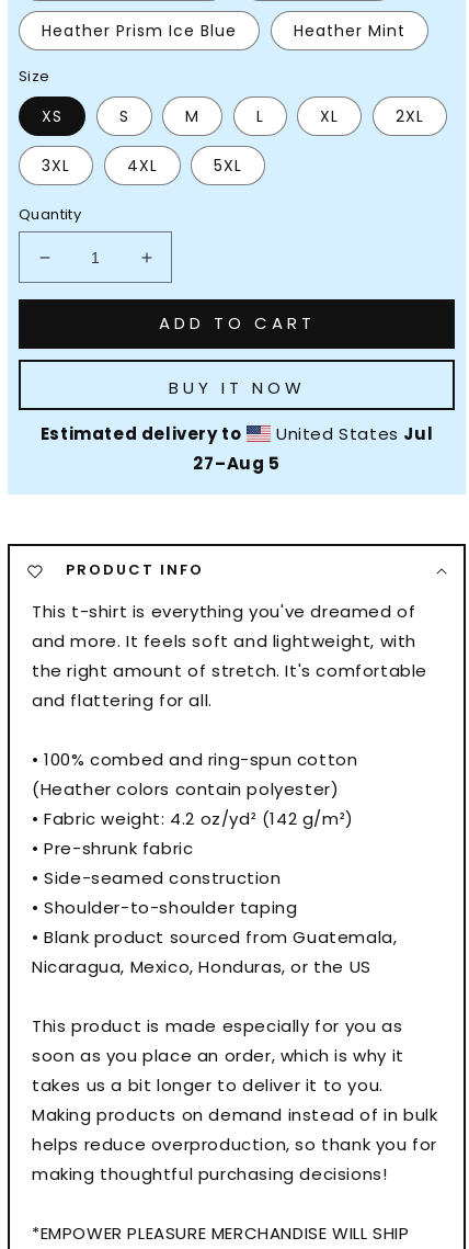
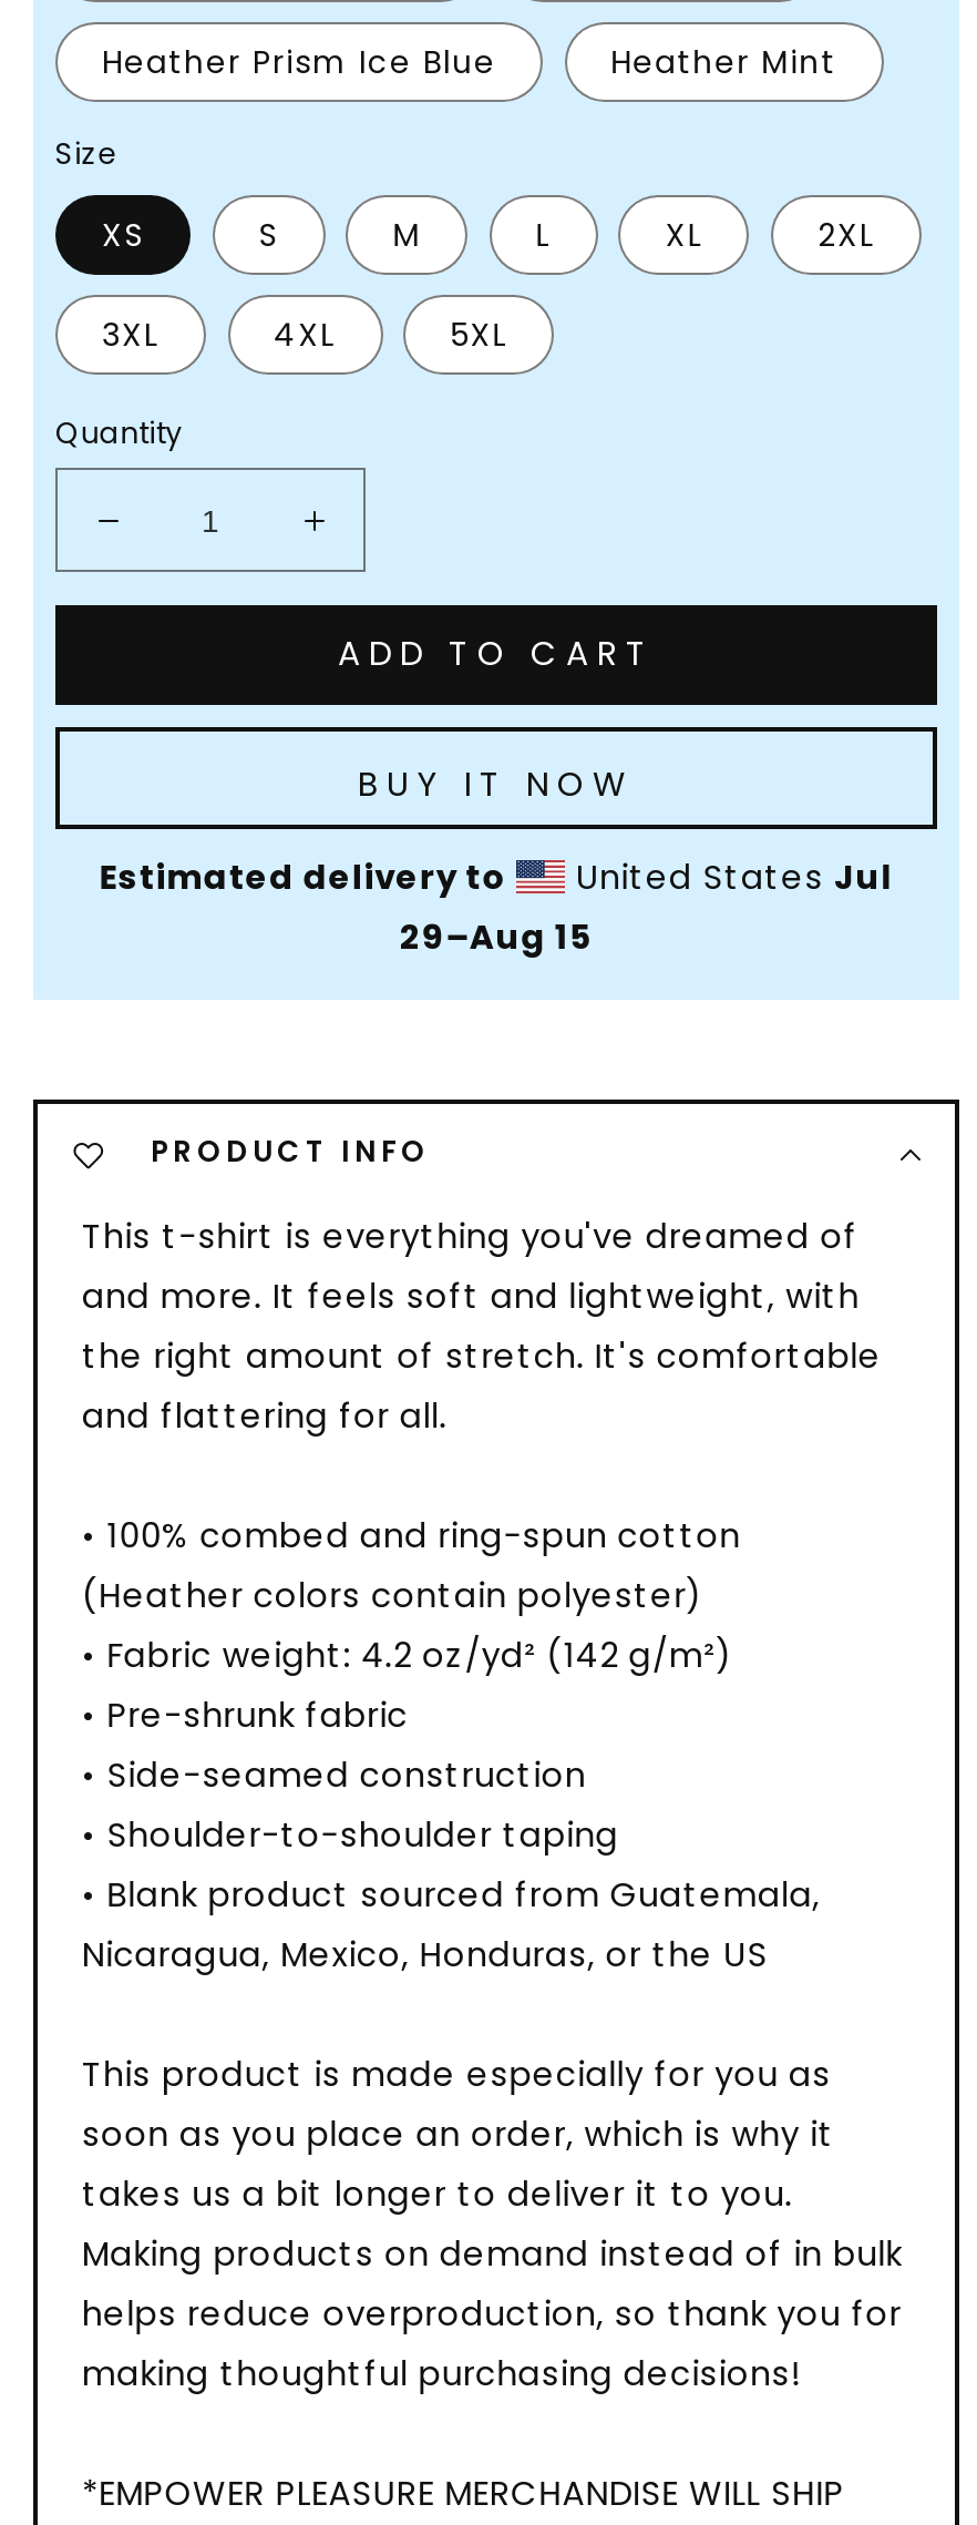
- 27–Aug 5
+ 29–Aug 15
